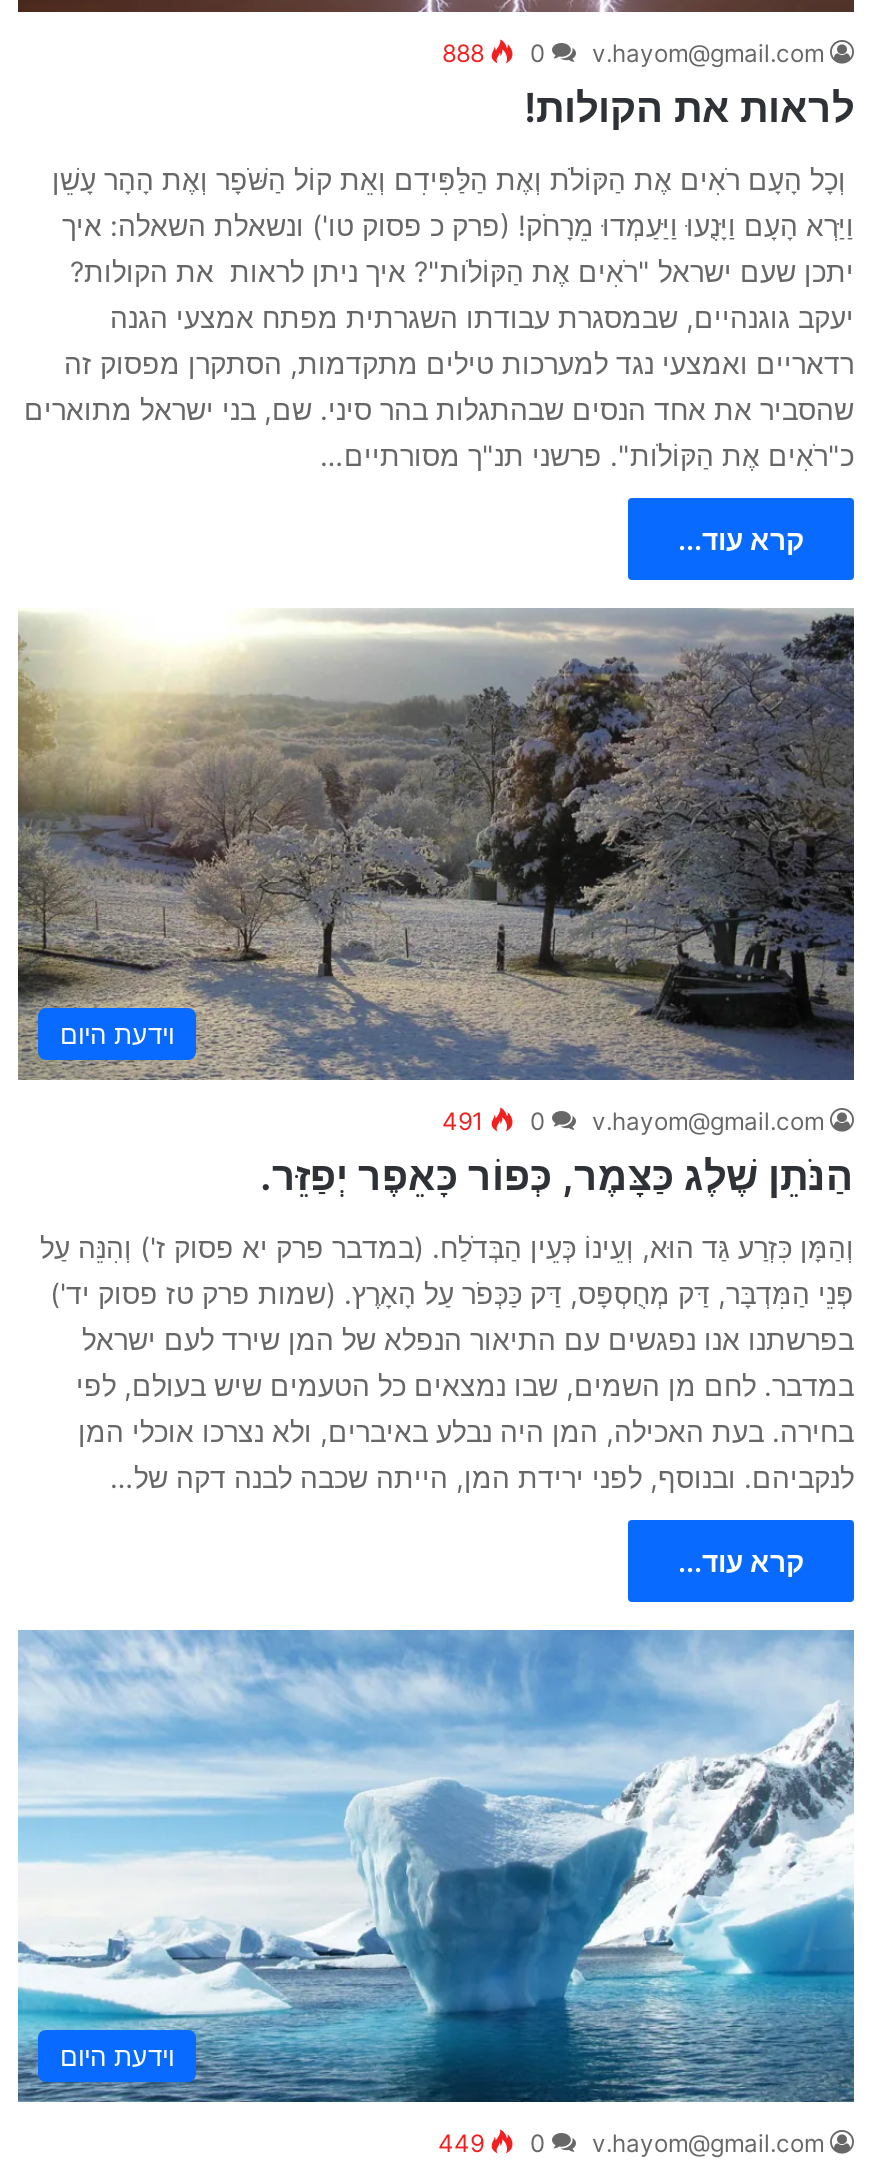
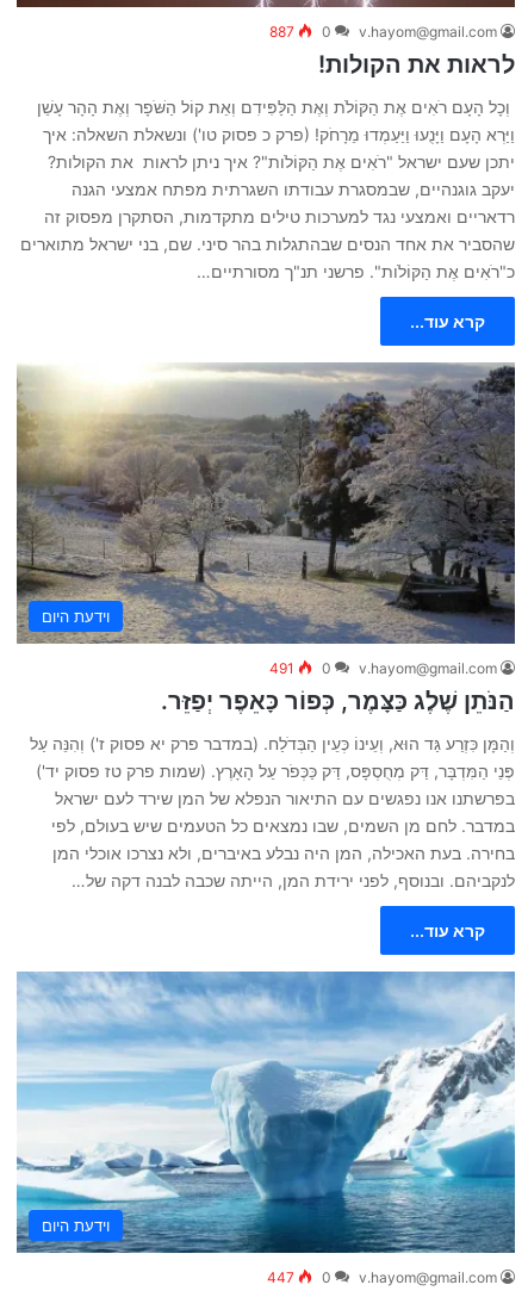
- 888 0 v.hayom@gmail.com
+ 887 0 v.hayom@gmail.com

- 449 0 v.hayom@gmail.com
+ 447 0 v.hayom@gmail.com
